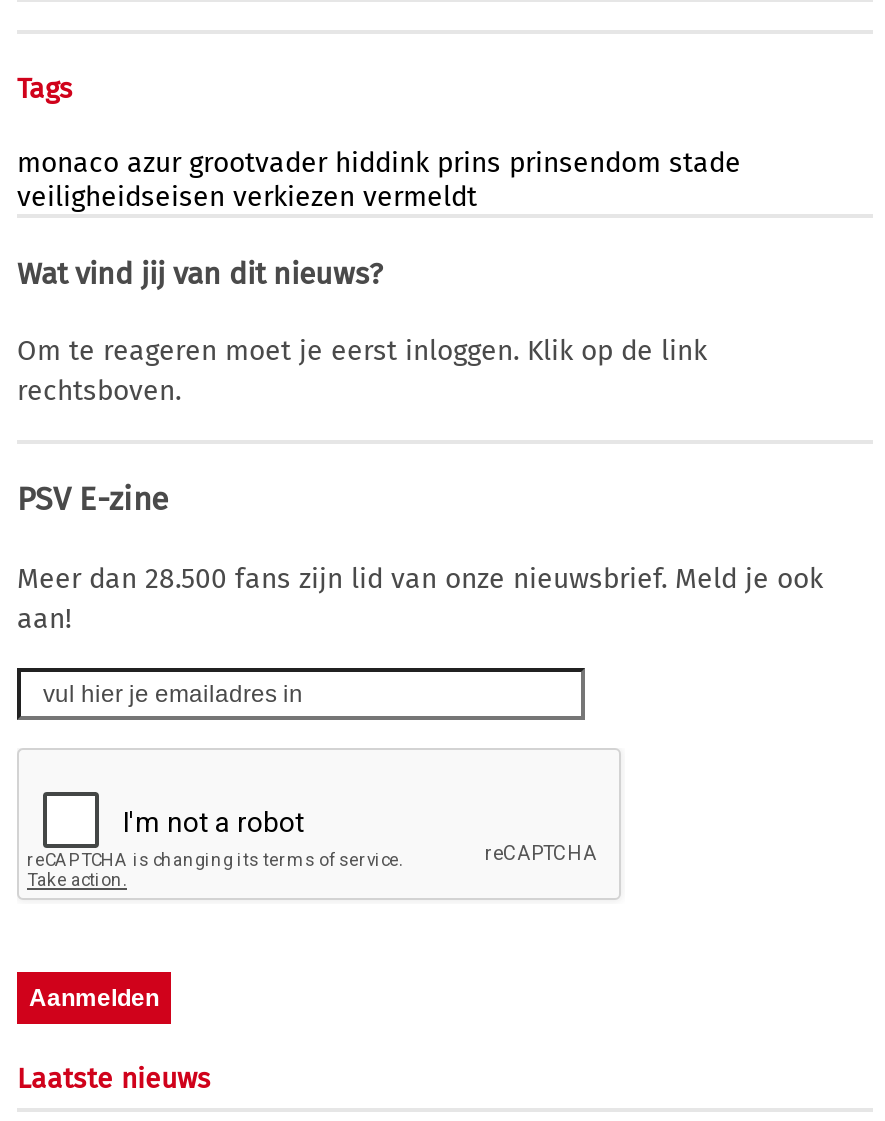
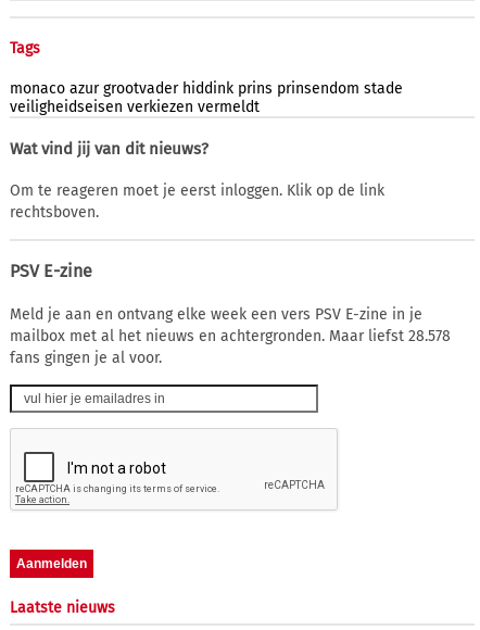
- Meer dan 28.500 fans zijn lid van onze nieuwsbrief. Meld je ook
- aan!
+ Meld je aan en ontvang elke week een vers PSV E-zine in je
+ mailbox met al het nieuws en achtergronden. Maar liefst 28.578
+ fans gingen je al voor.
